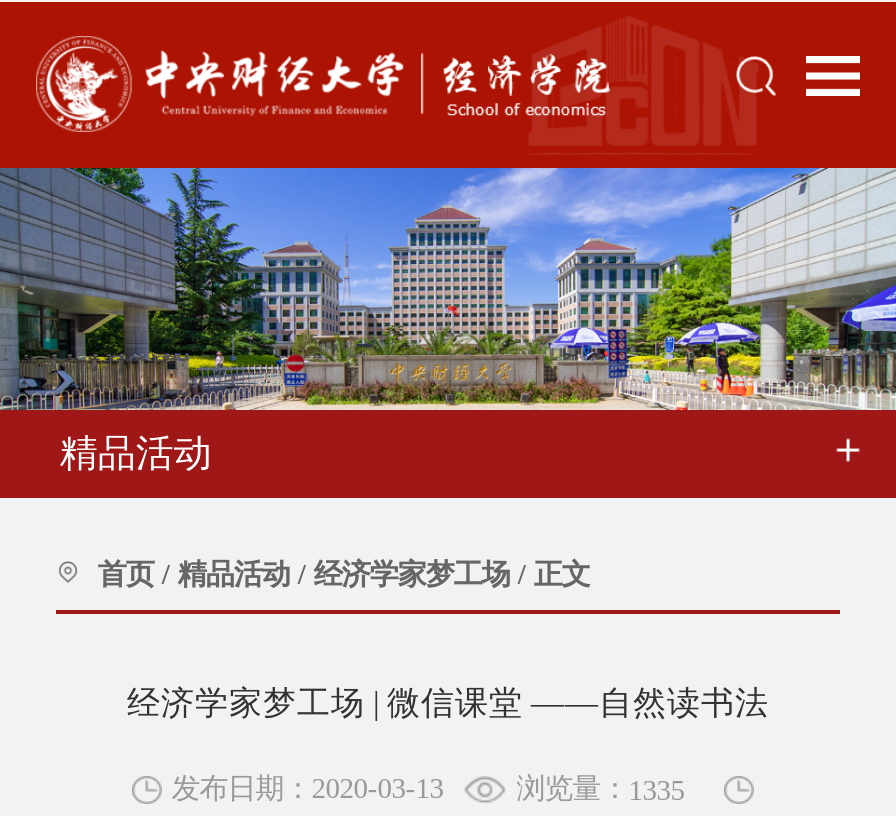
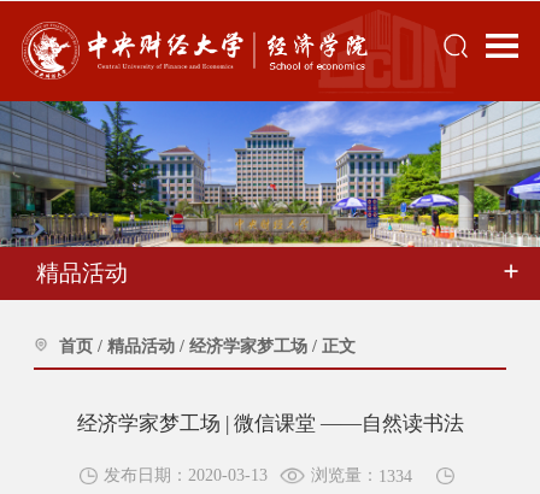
- 浏览量：1335
+ 浏览量：1334
